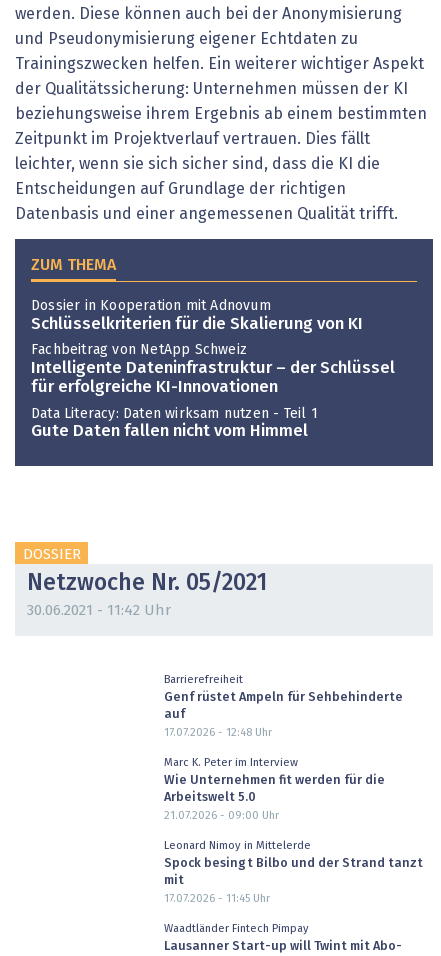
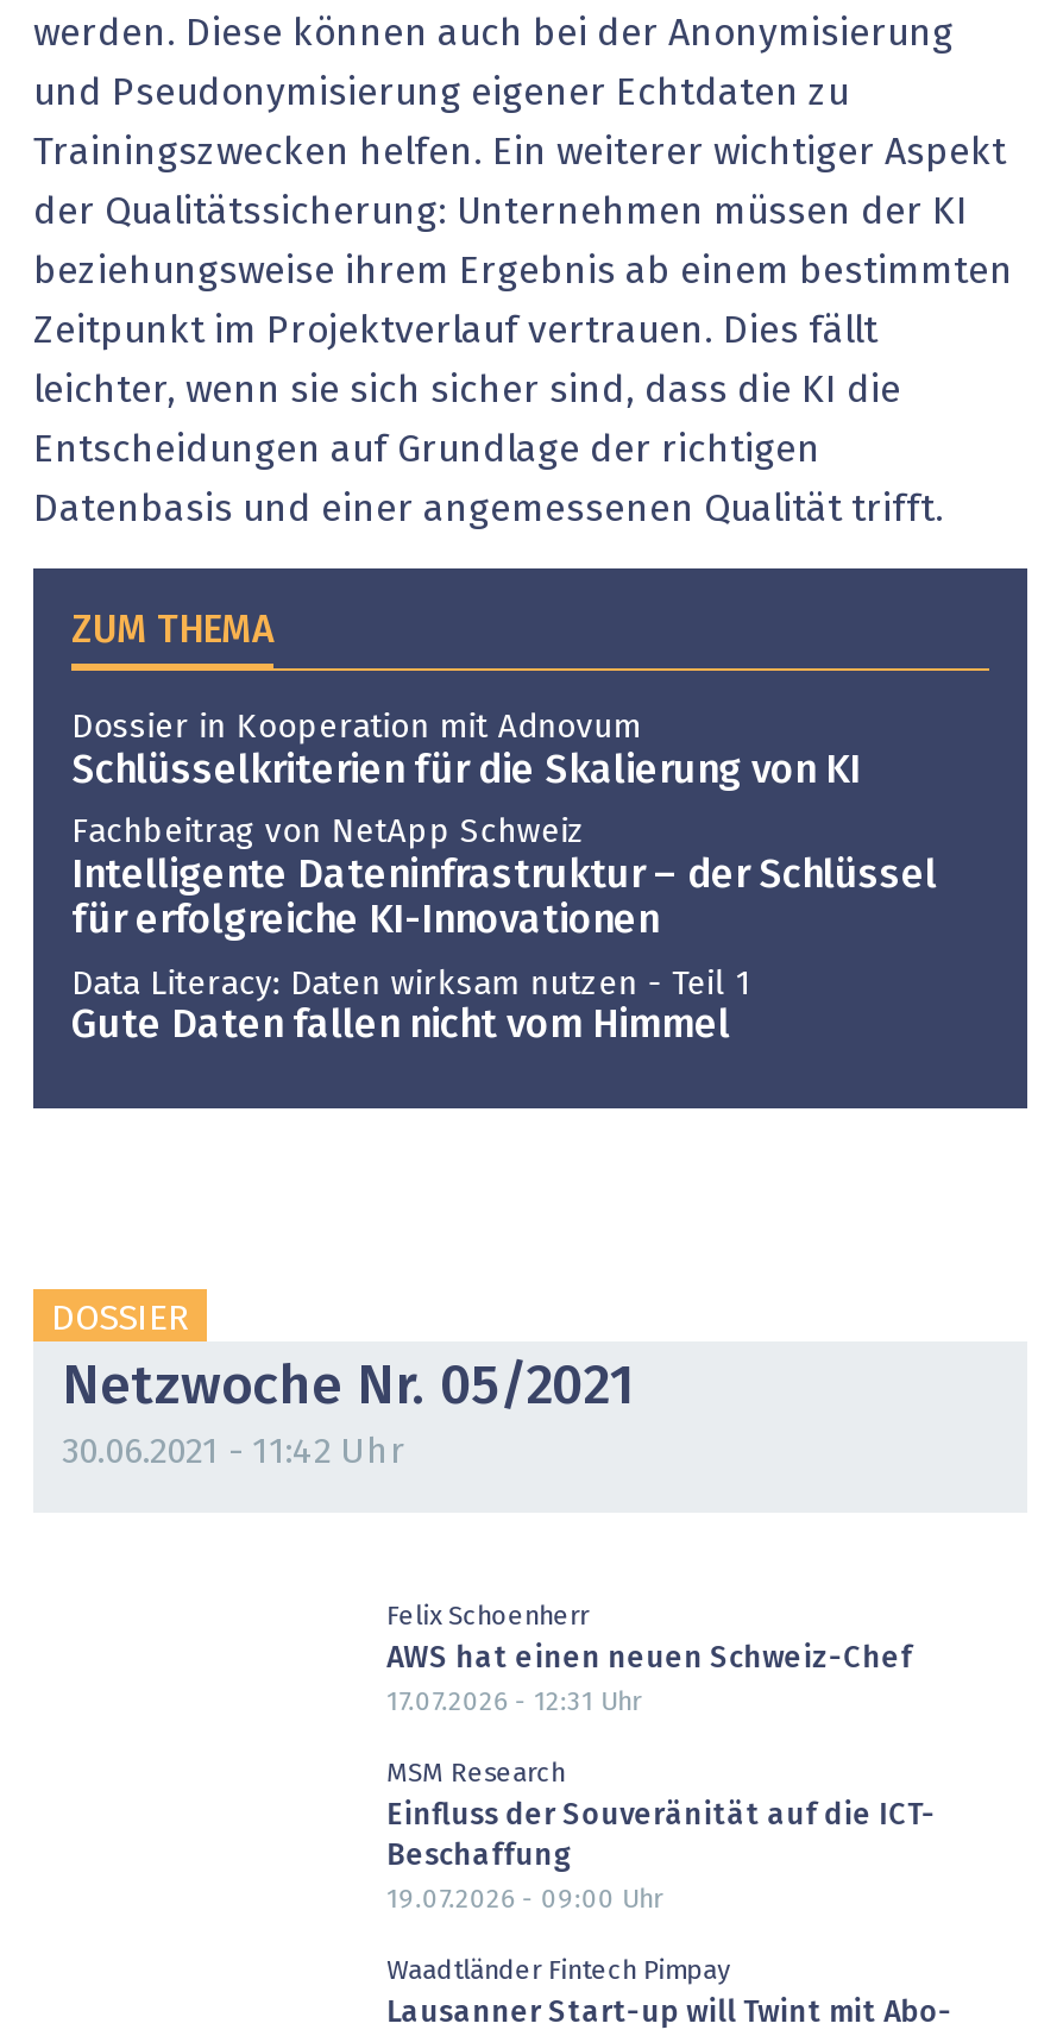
- Barrierefreiheit
- Genf rüstet Ampeln für Sehbehinderte
- auf
- 17.07.2026 - 12:48 Uhr
- Marc K. Peter im Interview
- Wie Unternehmen fit werden für die
- Arbeitswelt 5.0
- 21.07.2026 - 09:00 Uhr
- Leonard Nimoy in Mittelerde
- Spock besingt Bilbo und der Strand tanzt
- mit
- 17.07.2026 - 11:45 Uhr
+ Felix Schoenherr
+ AWS hat einen neuen Schweiz-Chef
+ 17.07.2026 - 12:31 Uhr
+ MSM Research
+ Einfluss der Souveränität auf die ICT-
+ Beschaffung
+ 19.07.2026 - 09:00 Uhr
